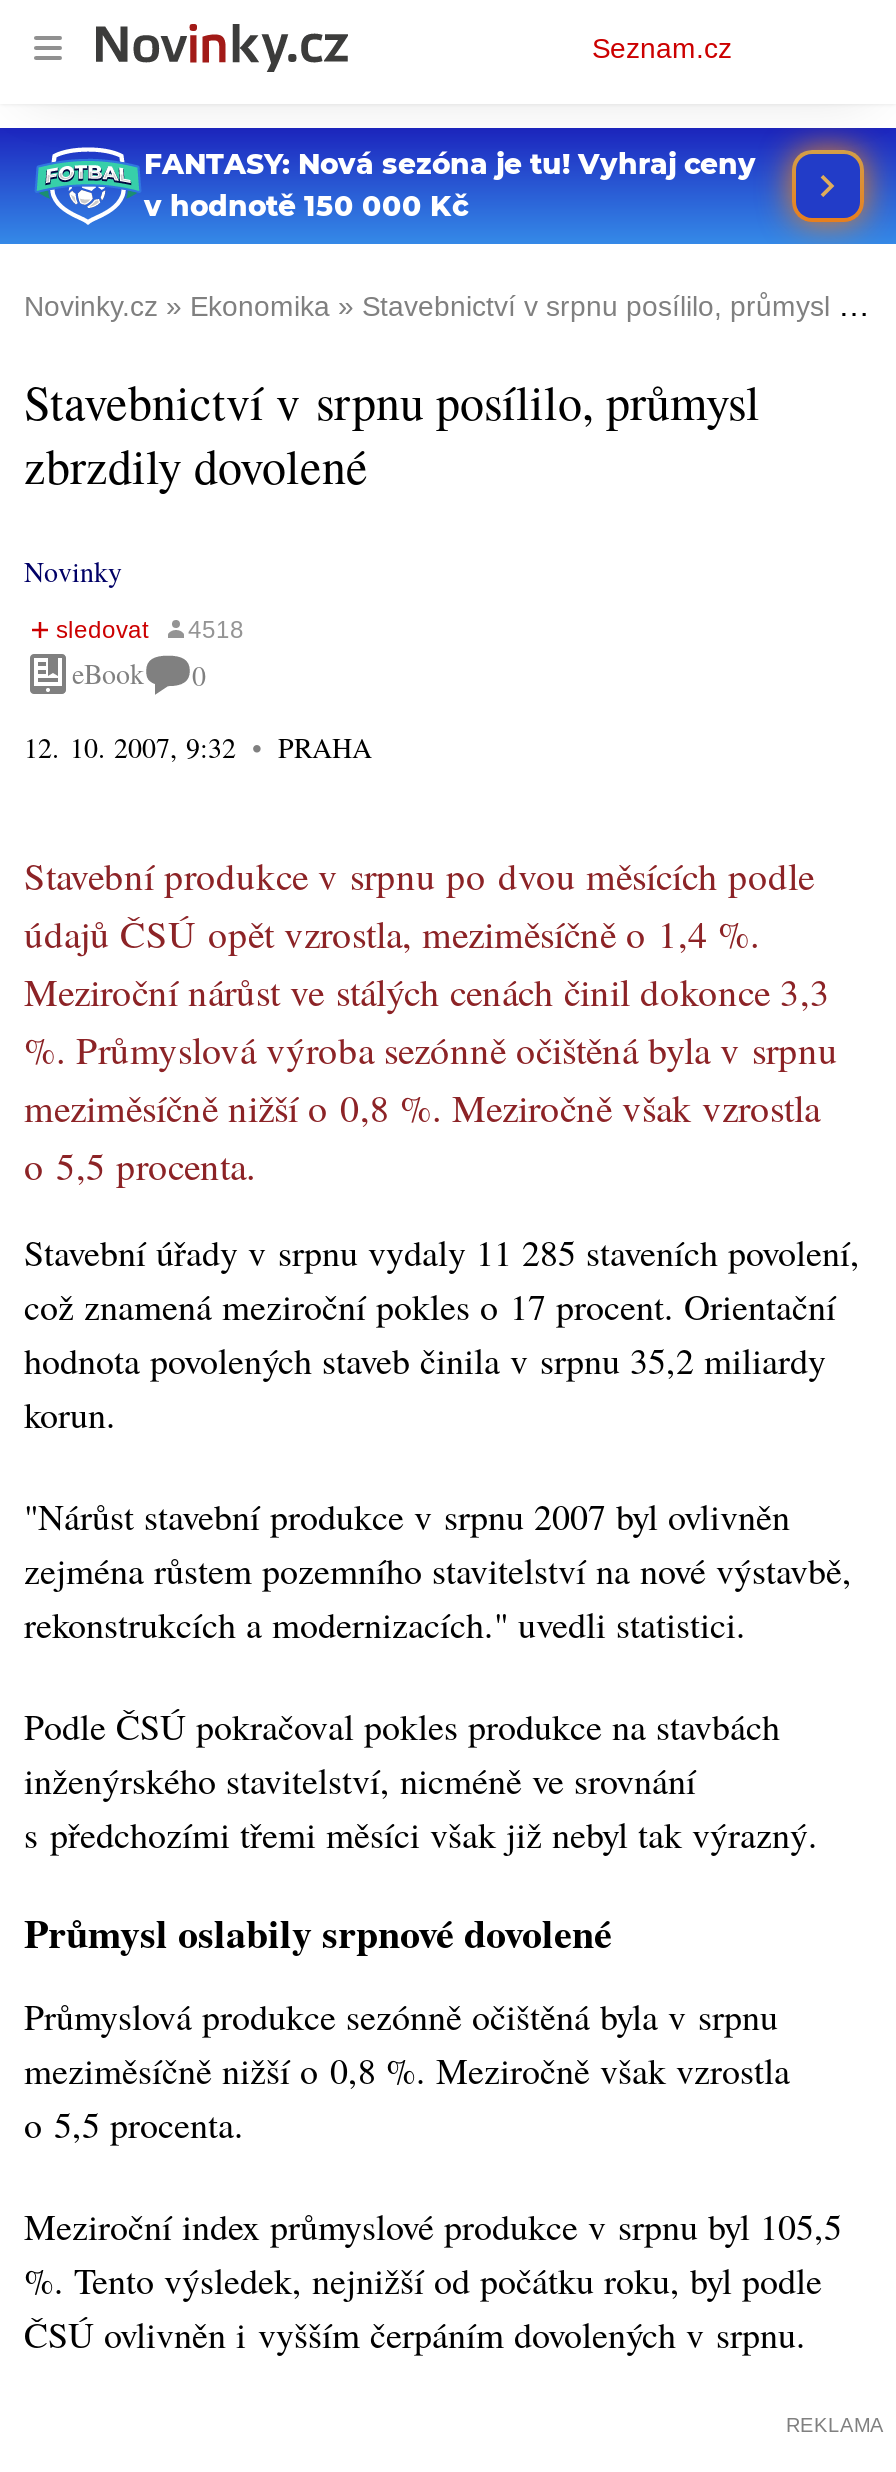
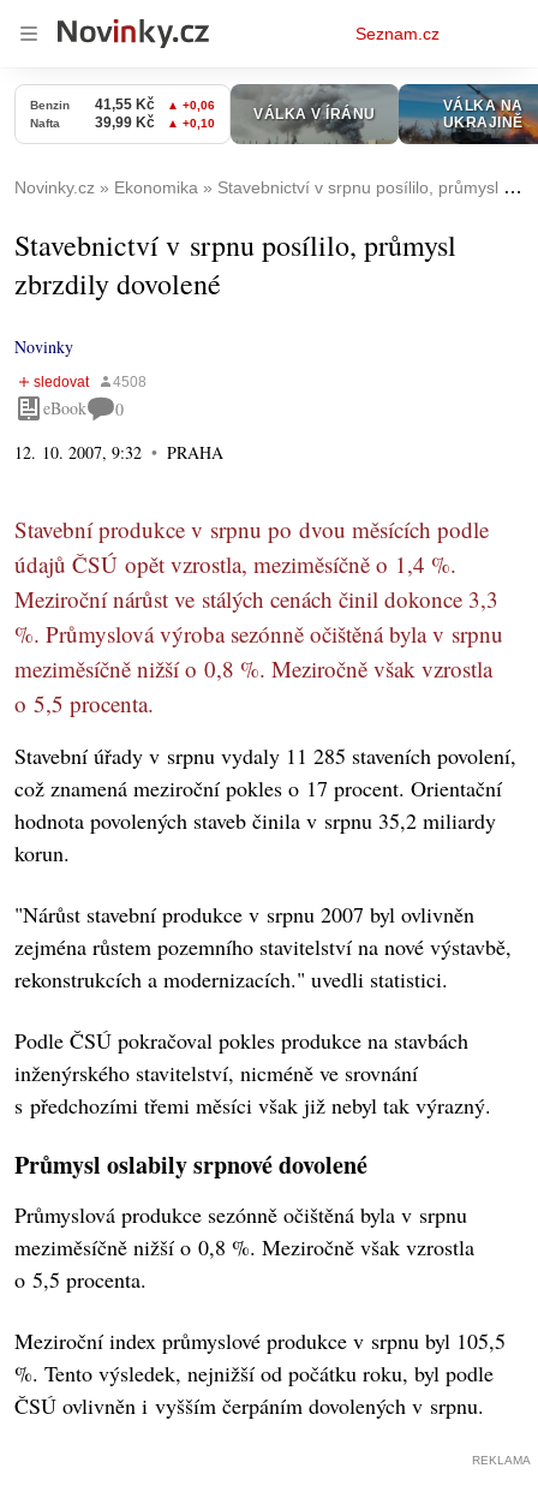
- [image]
+ [image]
